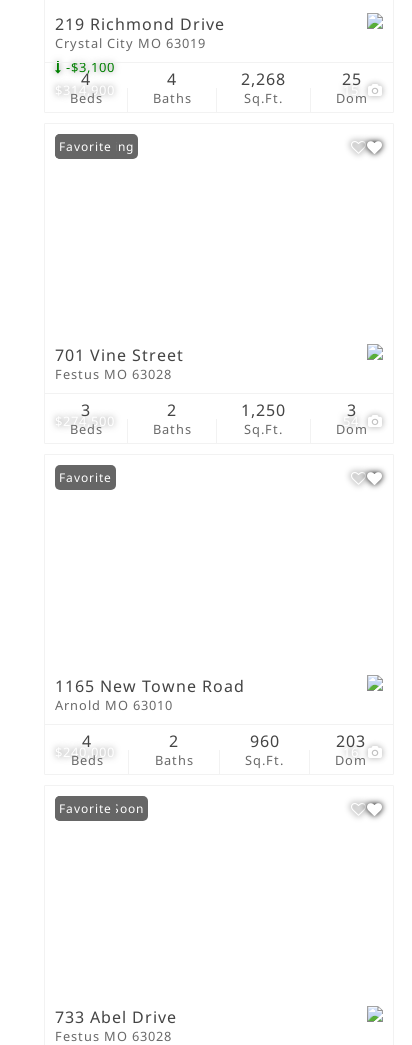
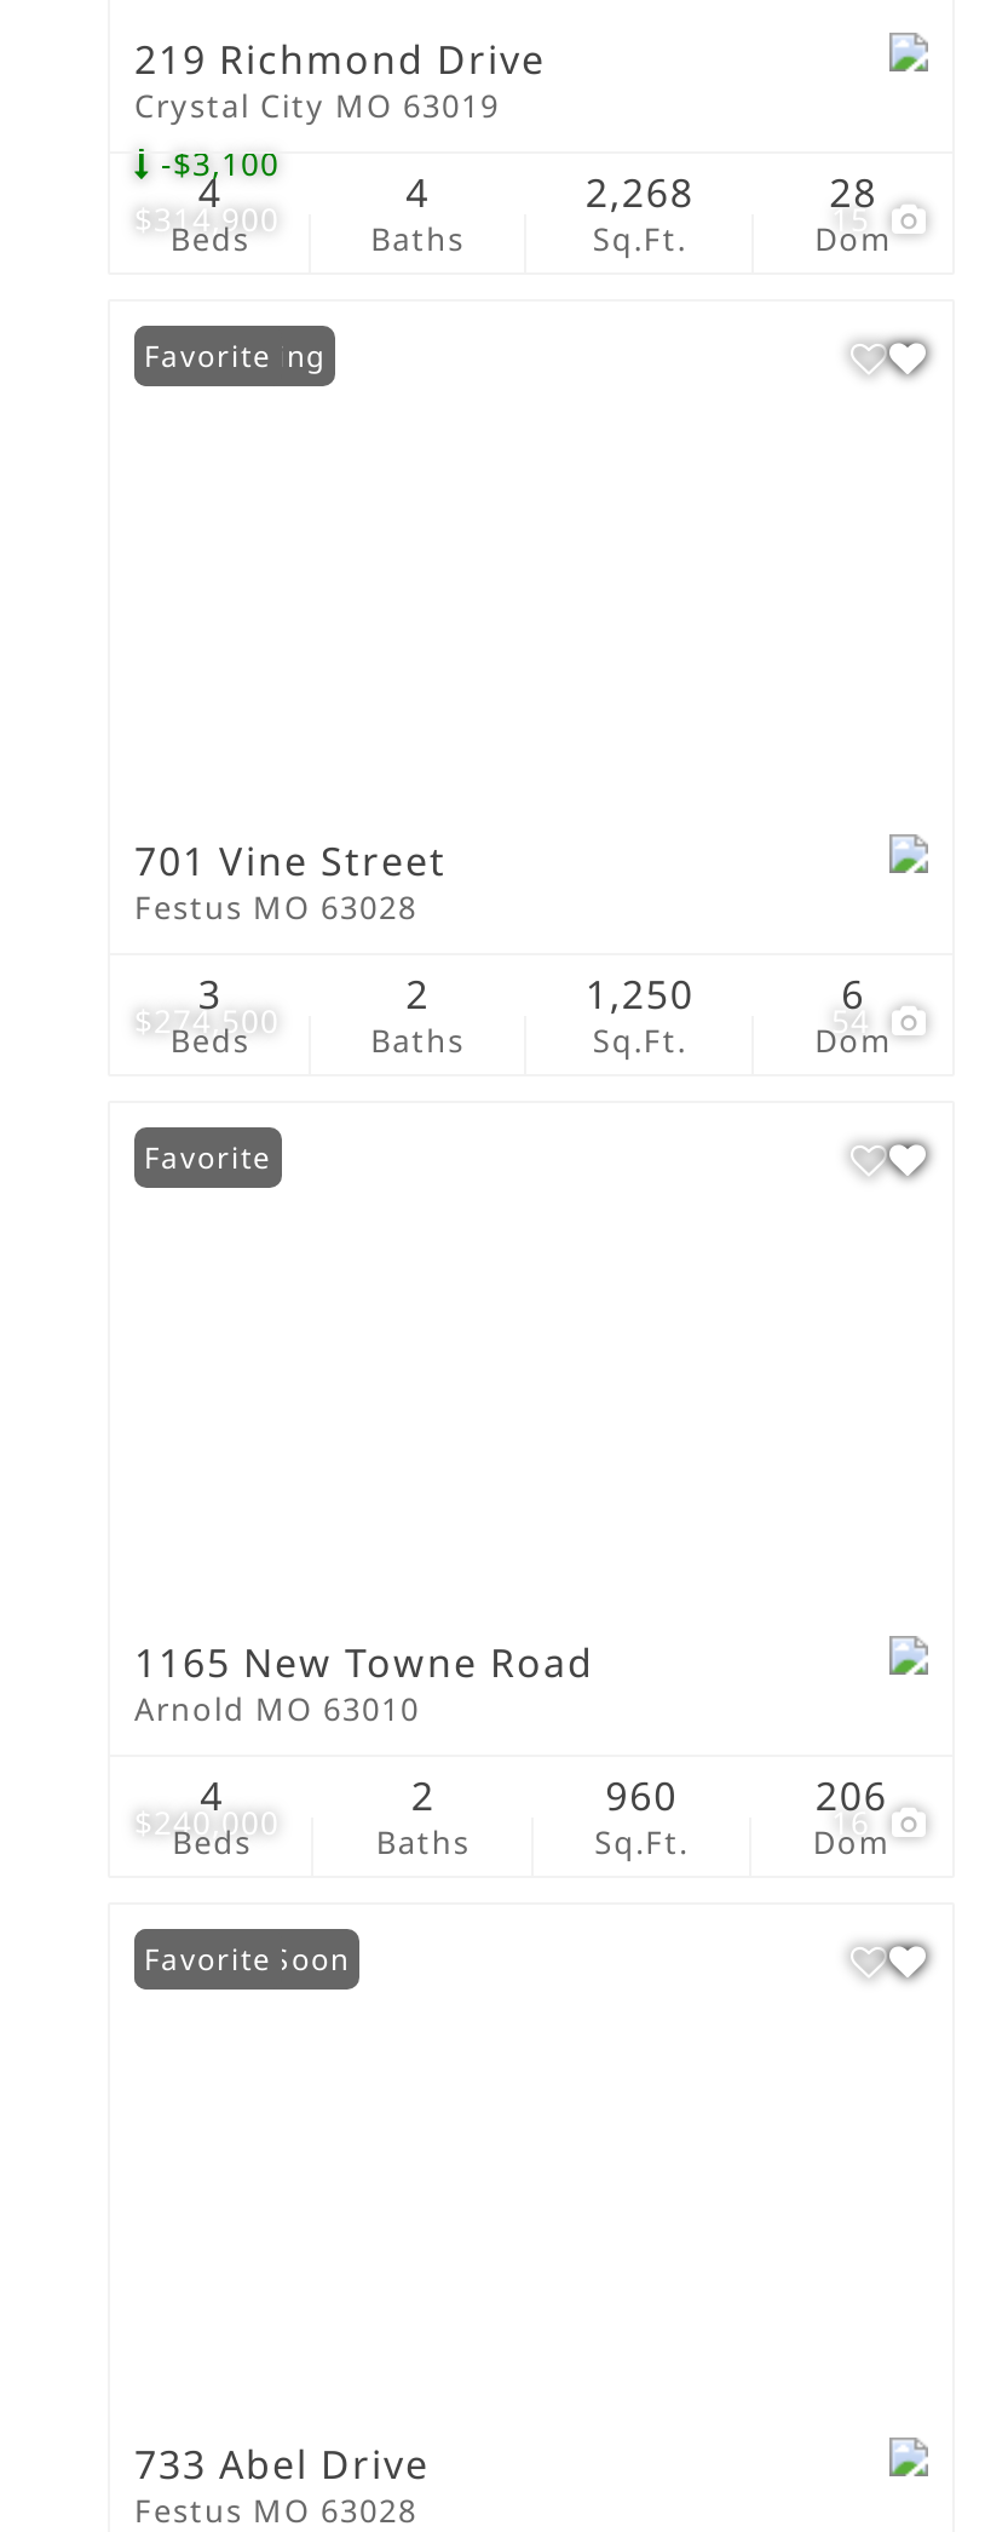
- 25
+ 28

- 3
+ 6

- 203
+ 206
